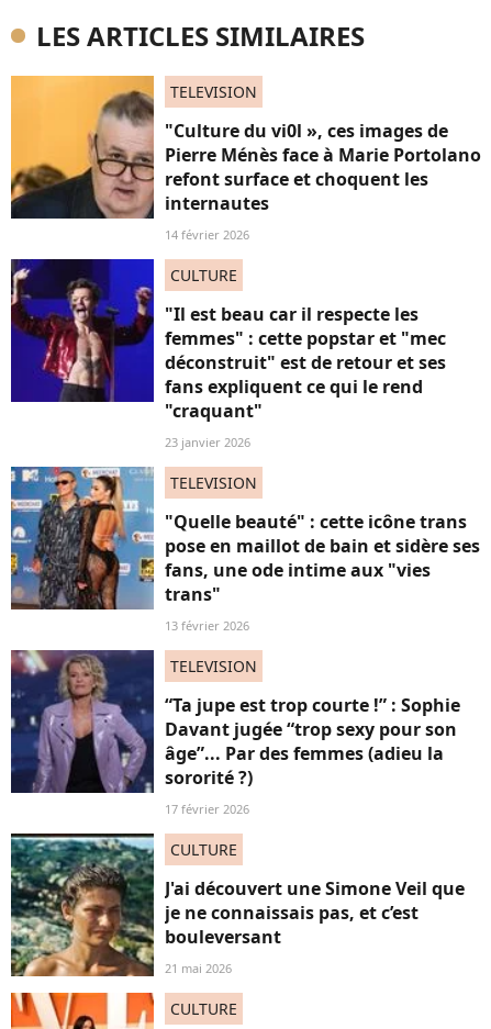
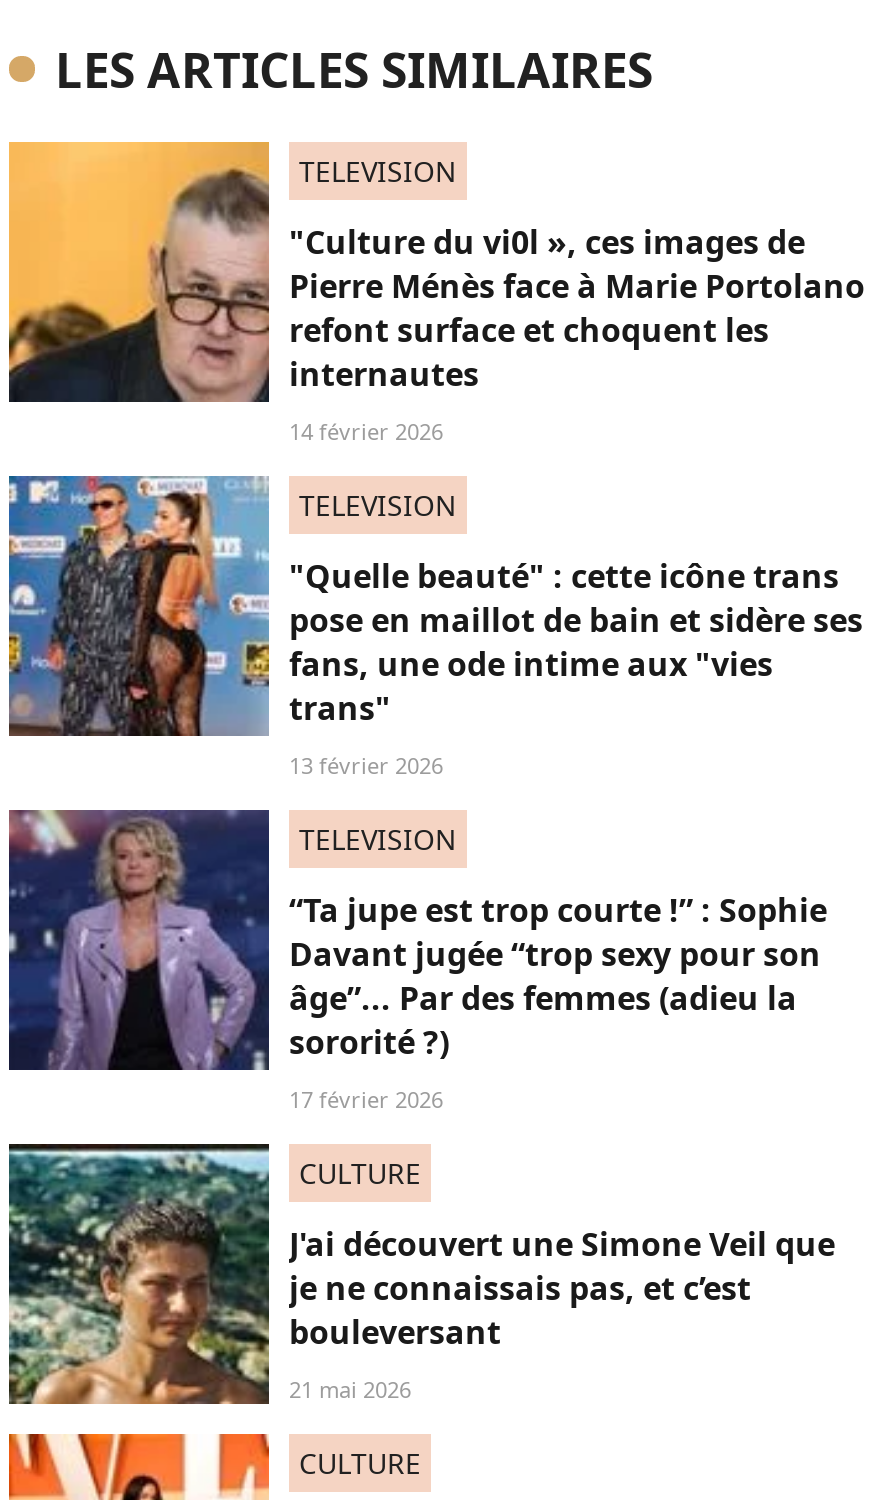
- [image]
- CULTURE
- "Il est beau car il respecte les
- femmes" : cette popstar et "mec
- déconstruit" est de retour et ses
- fans expliquent ce qui le rend
- "craquant"
- 23 janvier 2026
